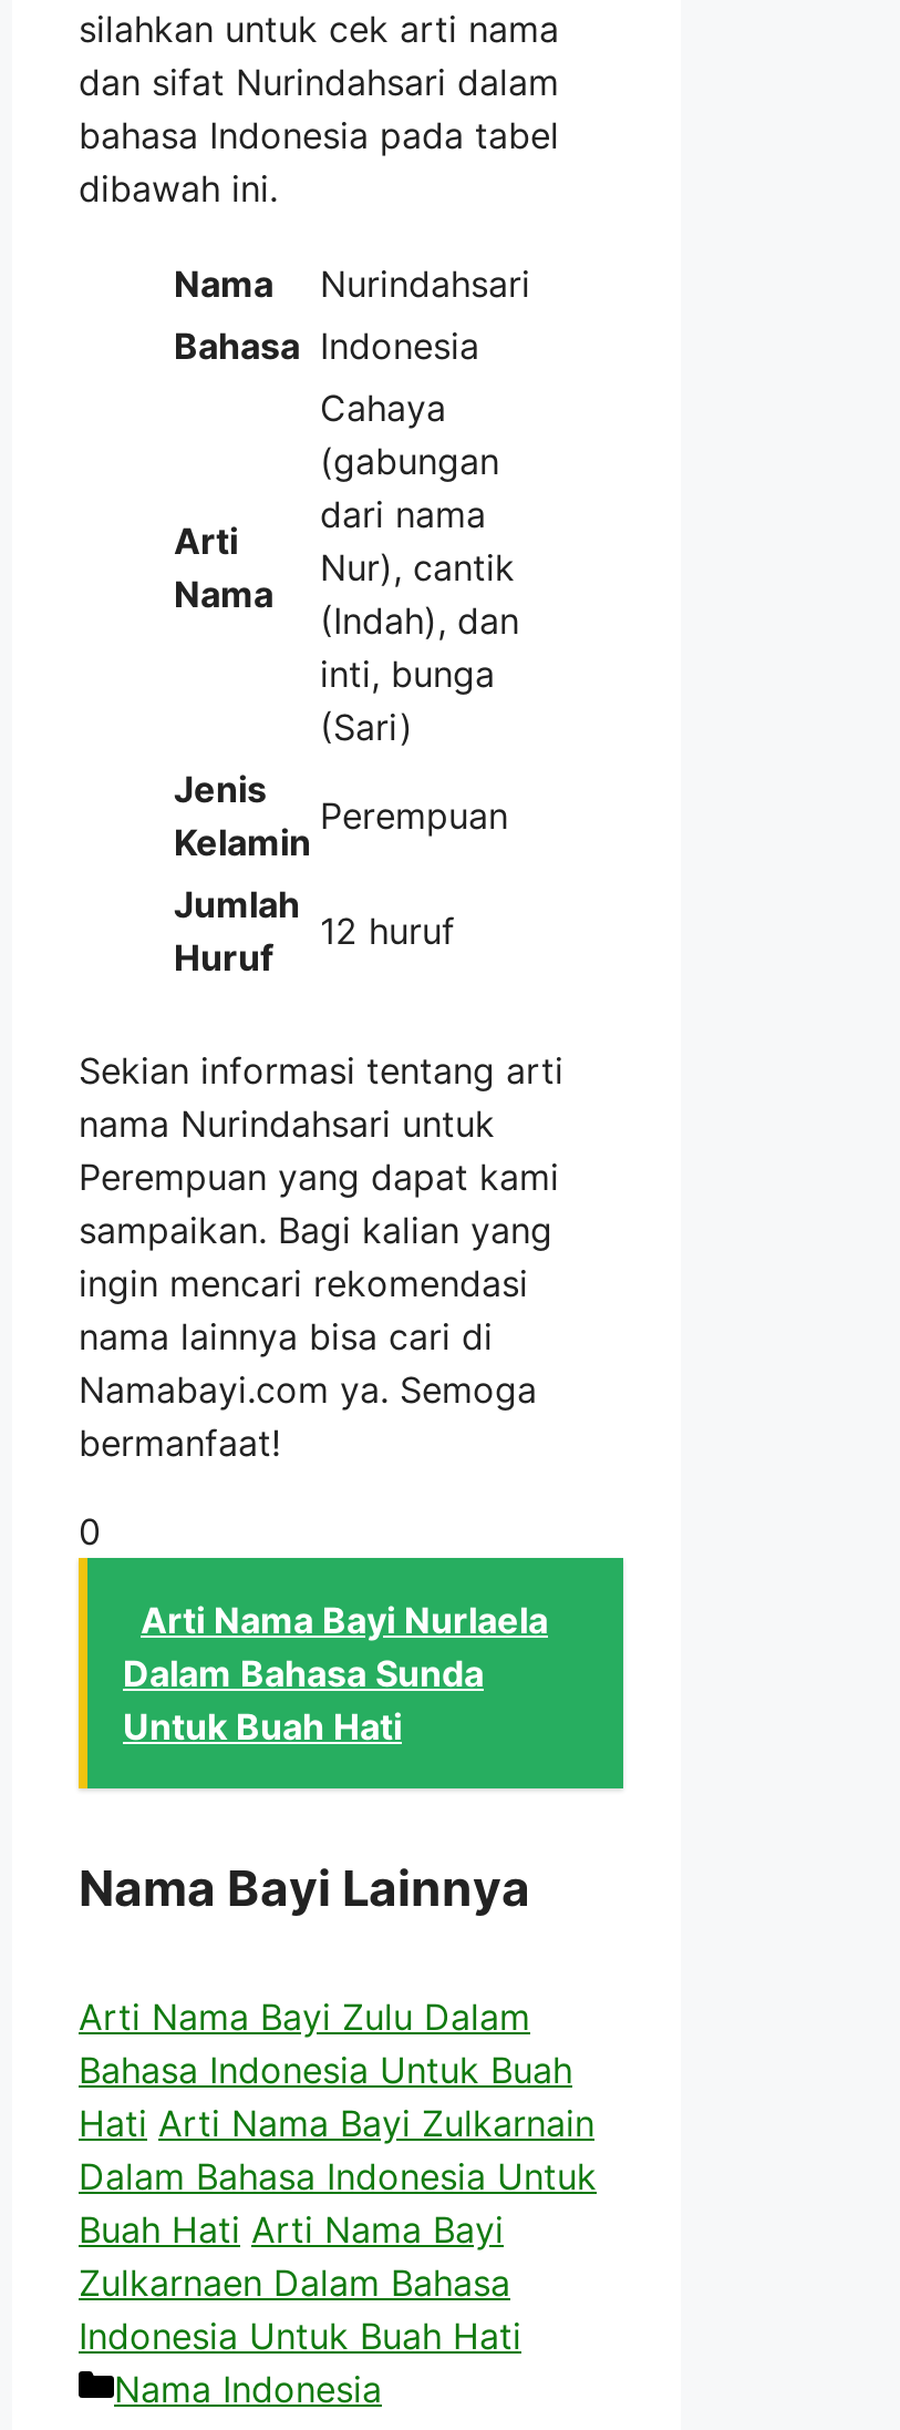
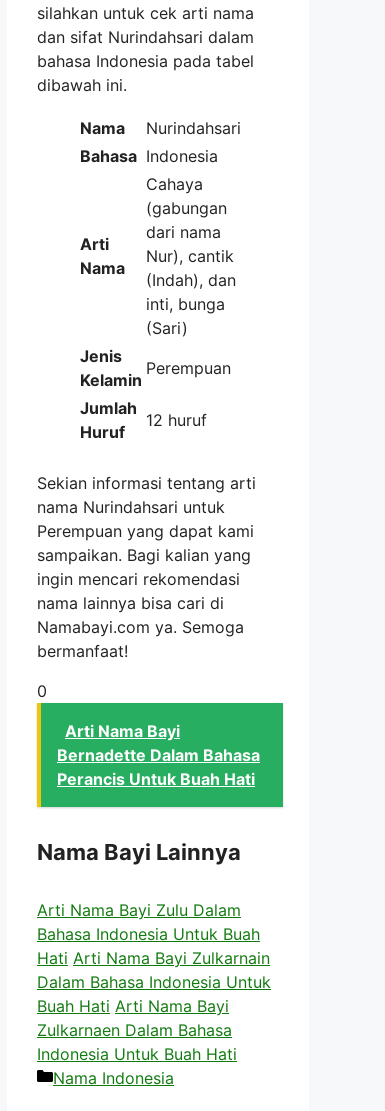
- Arti Nama Bayi Nurlaela
- Dalam Bahasa Sunda
- Untuk Buah Hati
+ Arti Nama Bayi
+ Bernadette Dalam Bahasa
+ Perancis Untuk Buah Hati
